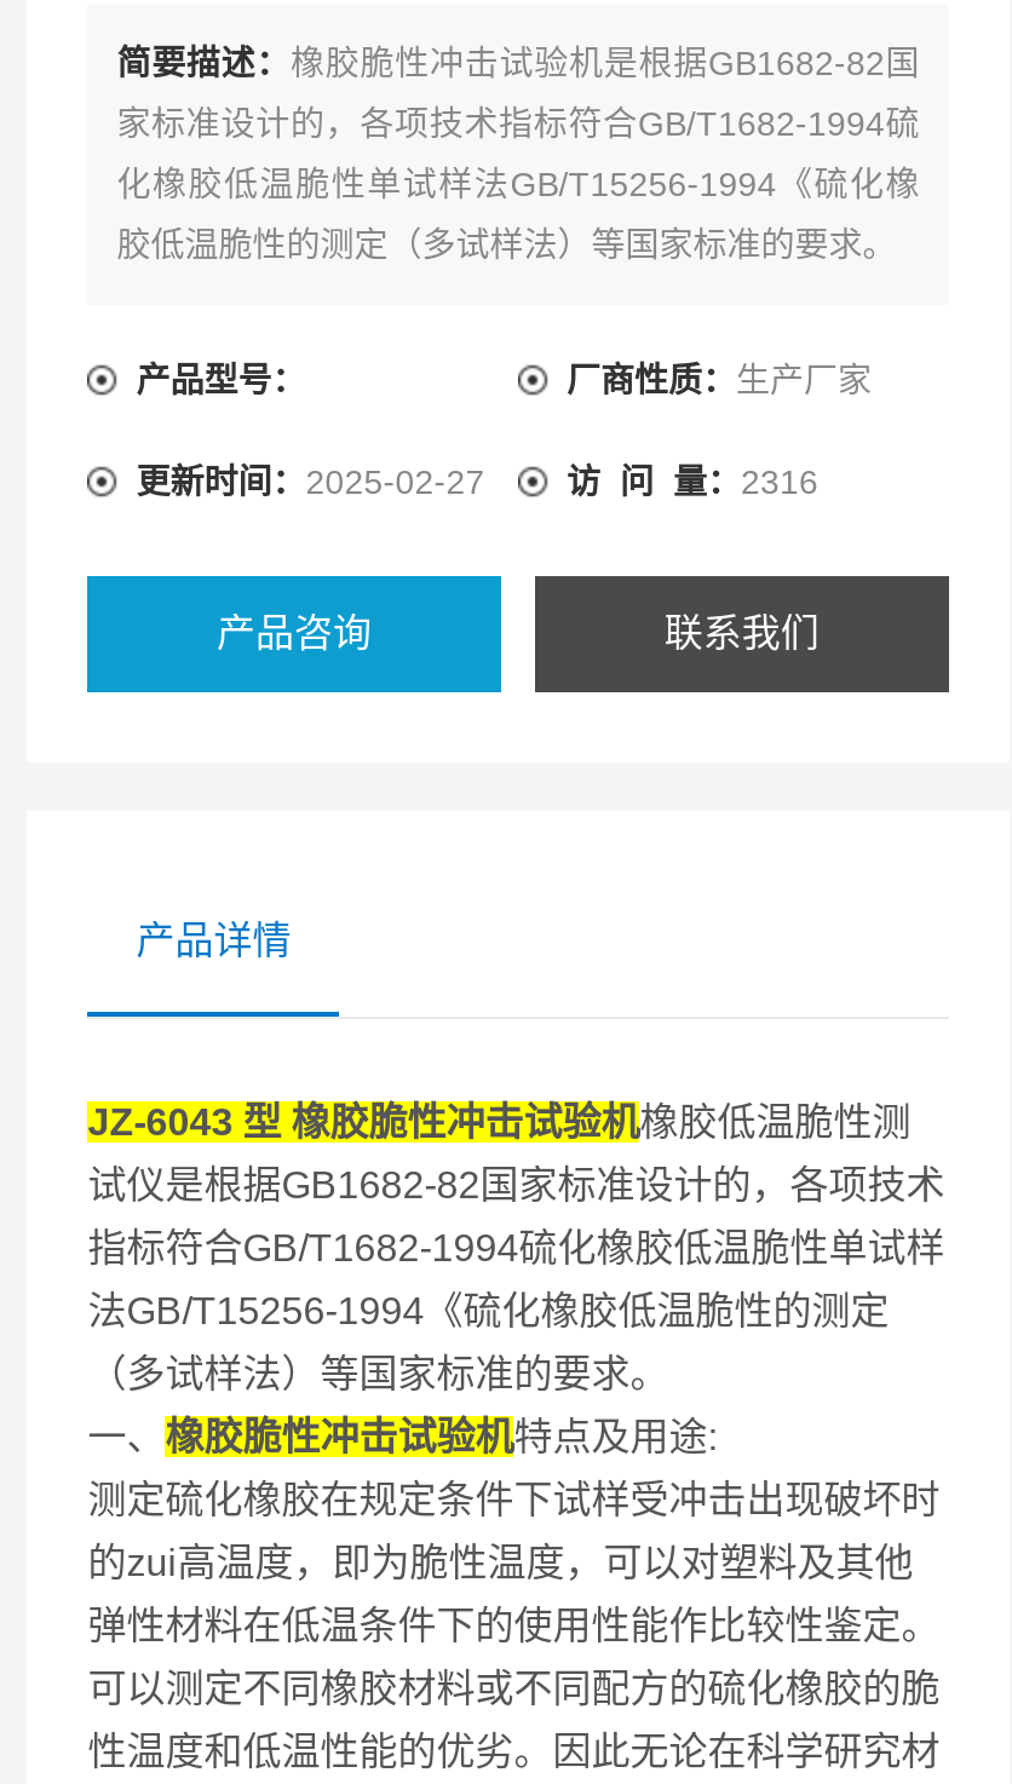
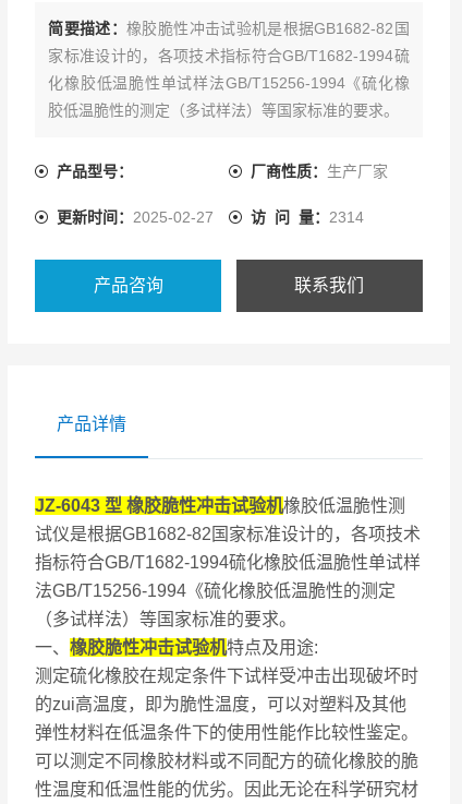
- 访 问 量：2316
+ 访 问 量：2314
